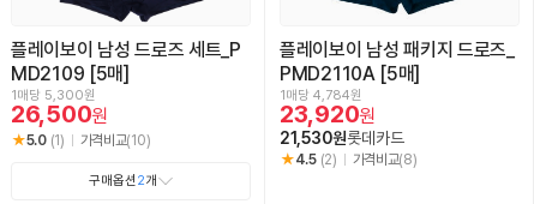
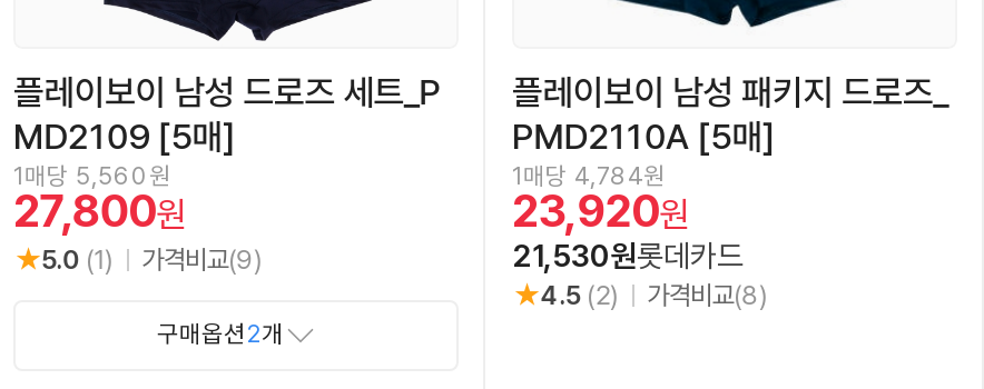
- 1매당 5,300원
+ 1매당 5,560원

- 26,500원
+ 27,800원

- 5.0 (1) 가격비교(10)
+ 5.0 (1) 가격비교(9)
